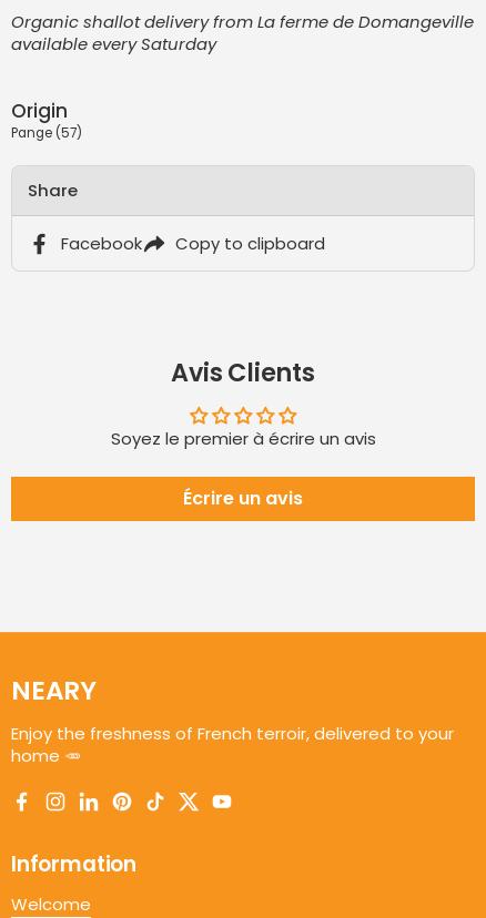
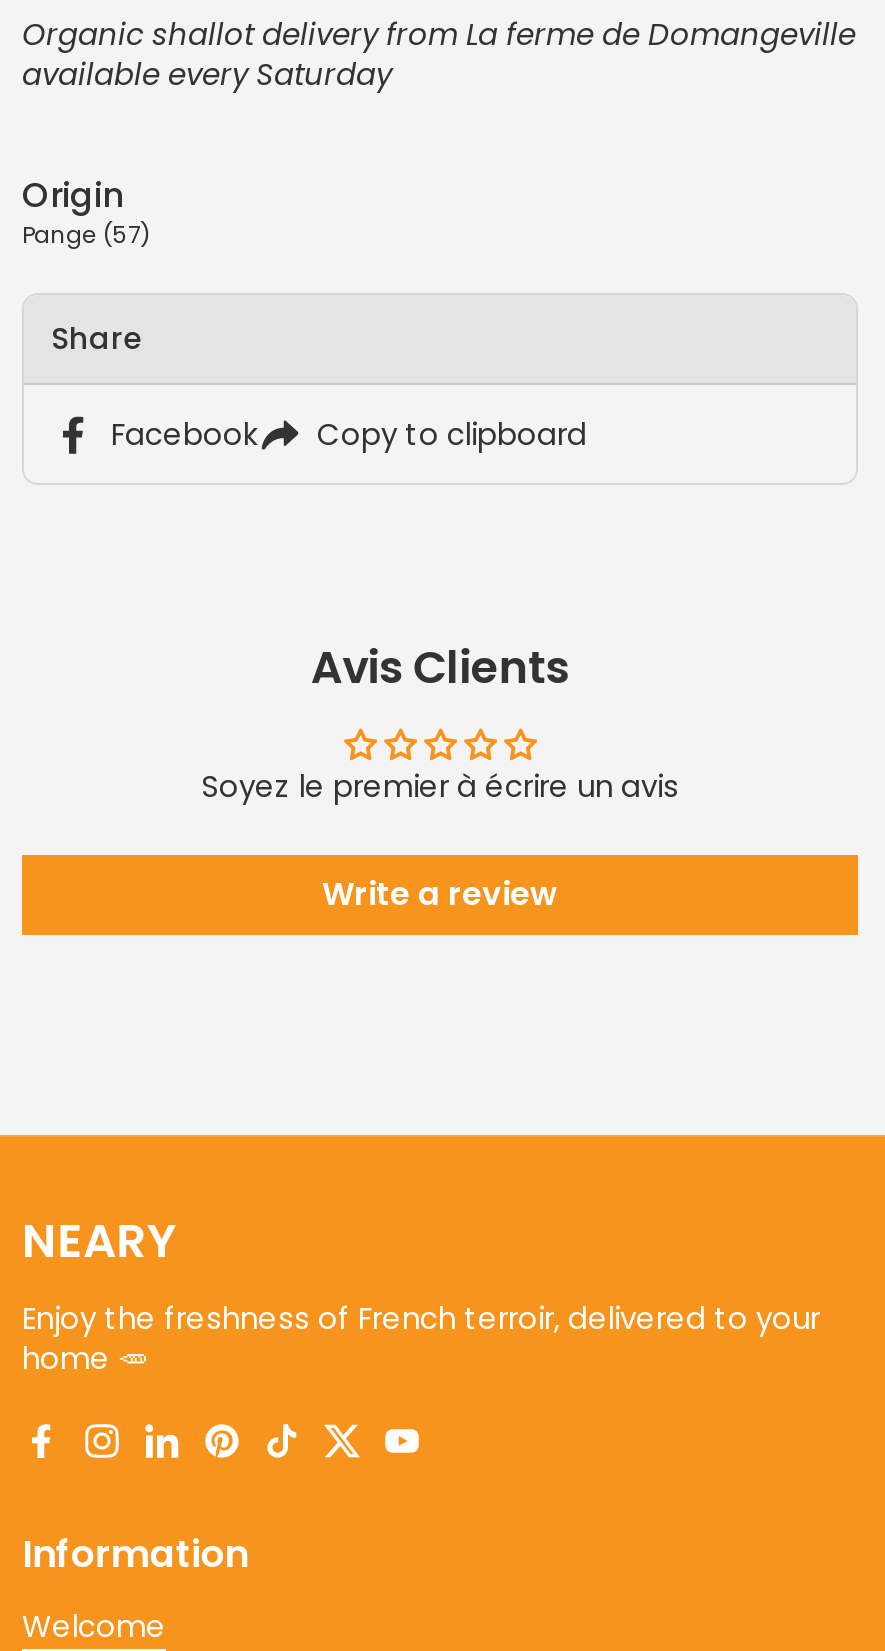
- Écrire un avis
+ Write a review
